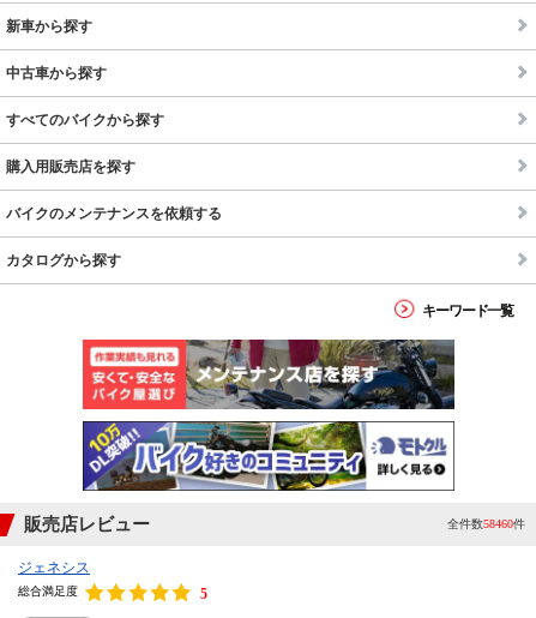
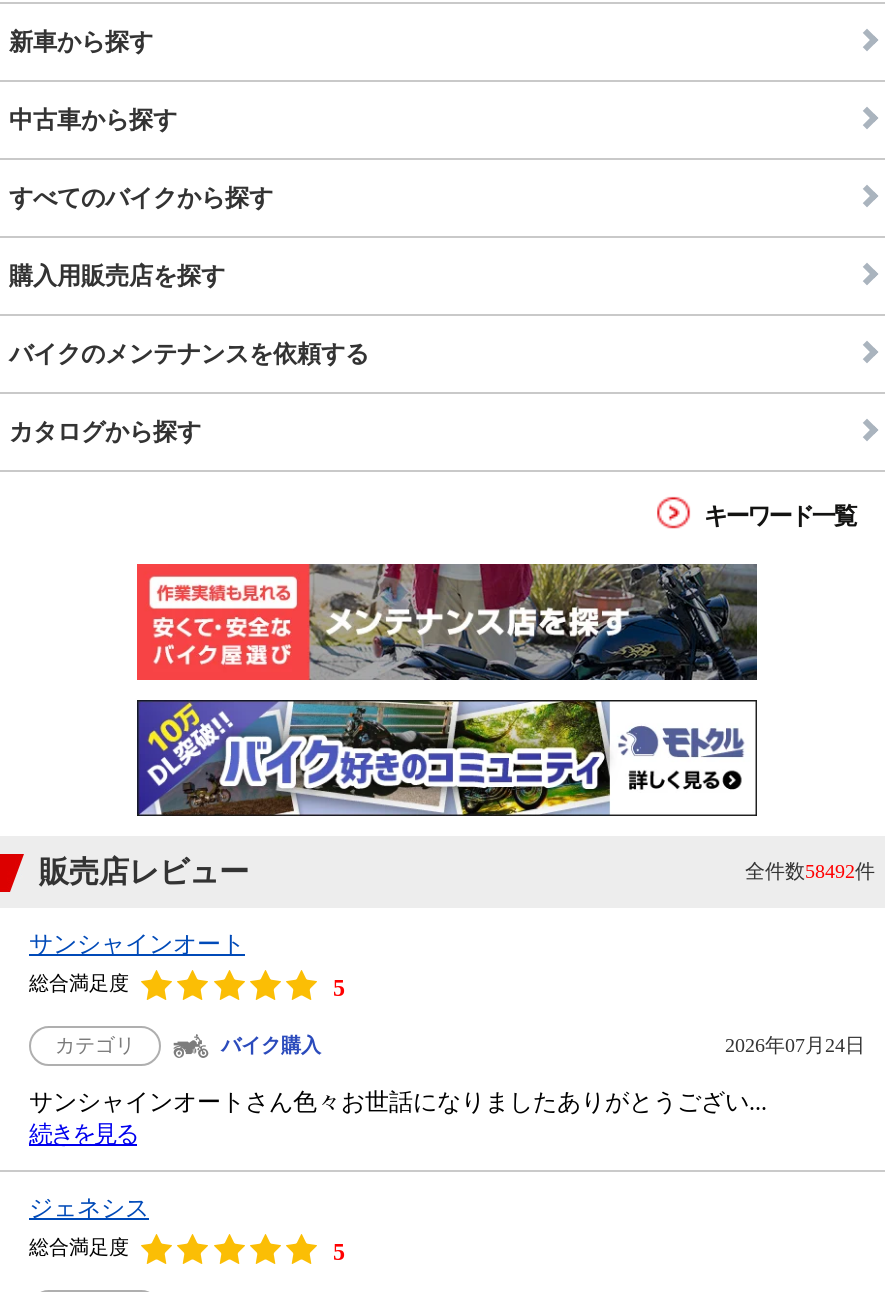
- 全件数58460件
+ 全件数58492件
+ サンシャインオート
+ 総合満足度
+ 5
+ カテゴリ
+ バイク購入
+ 2026年07月24日
+ サンシャインオートさん色々お世話になりましたありがとうござい...
+ 続きを見る
